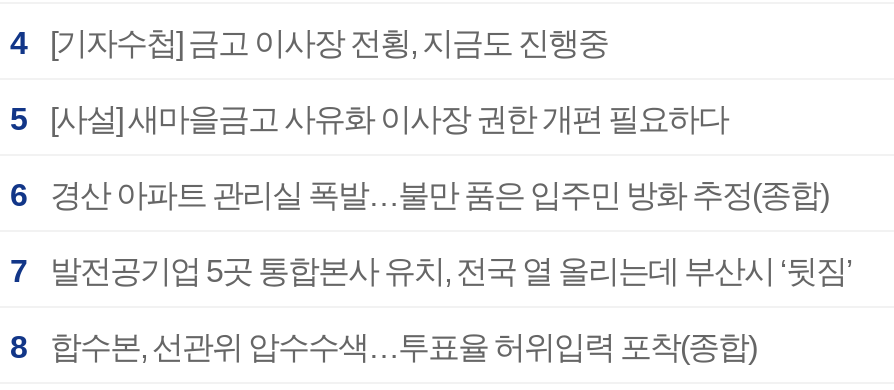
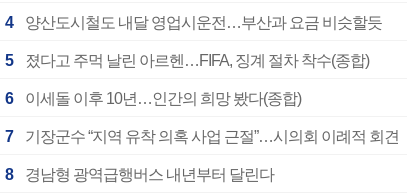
- [기자수첩] 금고 이사장 전횡, 지금도 진행중
+ 양산도시철도 내달 영업시운전…부산과 요금 비슷할듯

- [사설] 새마을금고 사유화 이사장 권한 개편 필요하다
+ 졌다고 주먹 날린 아르헨…FIFA, 징계 절차 착수(종합)

- 경산 아파트 관리실 폭발…불만 품은 입주민 방화 추정(종합)
+ 이세돌 이후 10년…인간의 희망 봤다(종합)

- 발전공기업 5곳 통합본사 유치, 전국 열 올리는데 부산시 ‘뒷짐’
+ 기장군수 “지역 유착 의혹 사업 근절”…시의회 이례적 회견

- 합수본, 선관위 압수수색…투표율 허위입력 포착(종합)
+ 경남형 광역급행버스 내년부터 달린다
